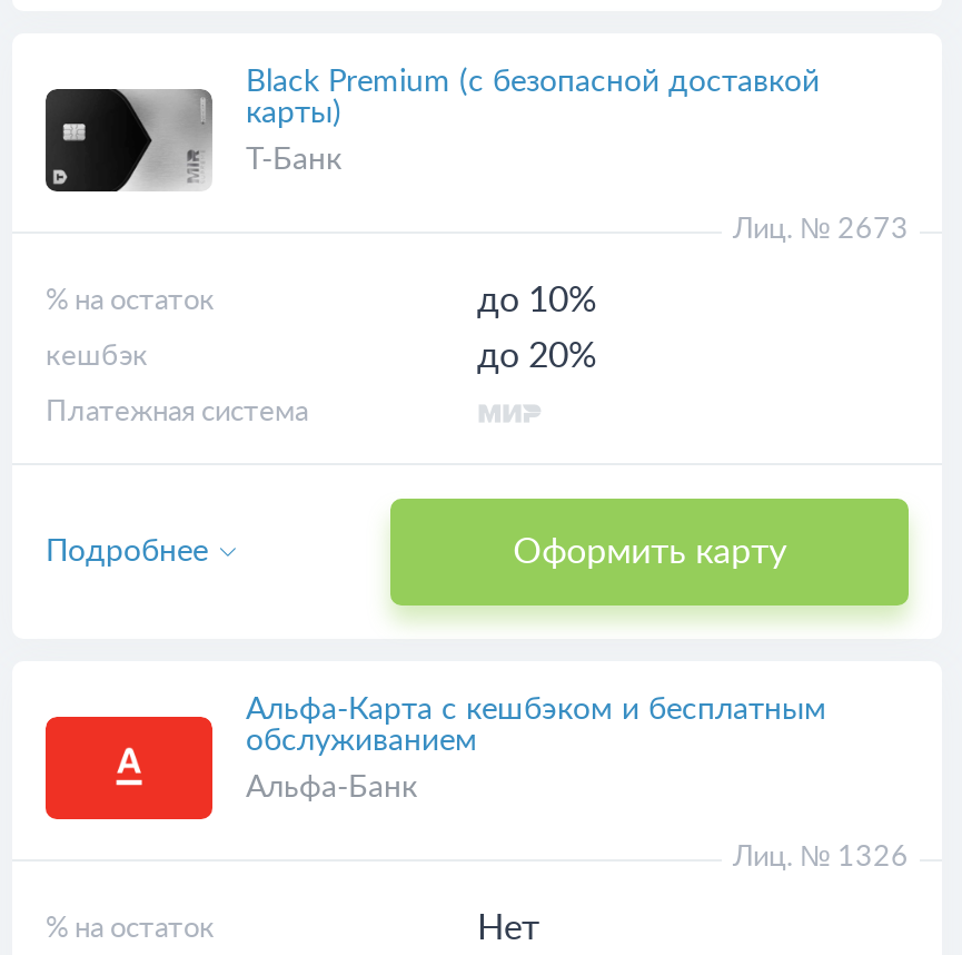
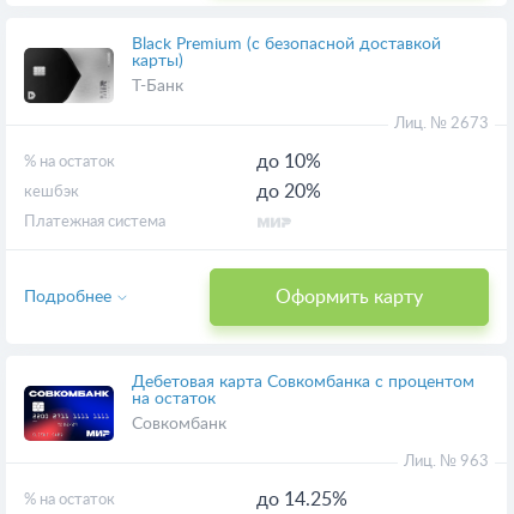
- [image]
- Альфа-Карта с кешбэком и бесплатным
- обслуживанием
+ [image]
+ Дебетовая карта Совкомбанка с процентом
+ на остаток

- Альфа-Банк
+ Совкомбанк

- Лиц. № 1326
+ Лиц. № 963

- Нет
+ до 14.25%
